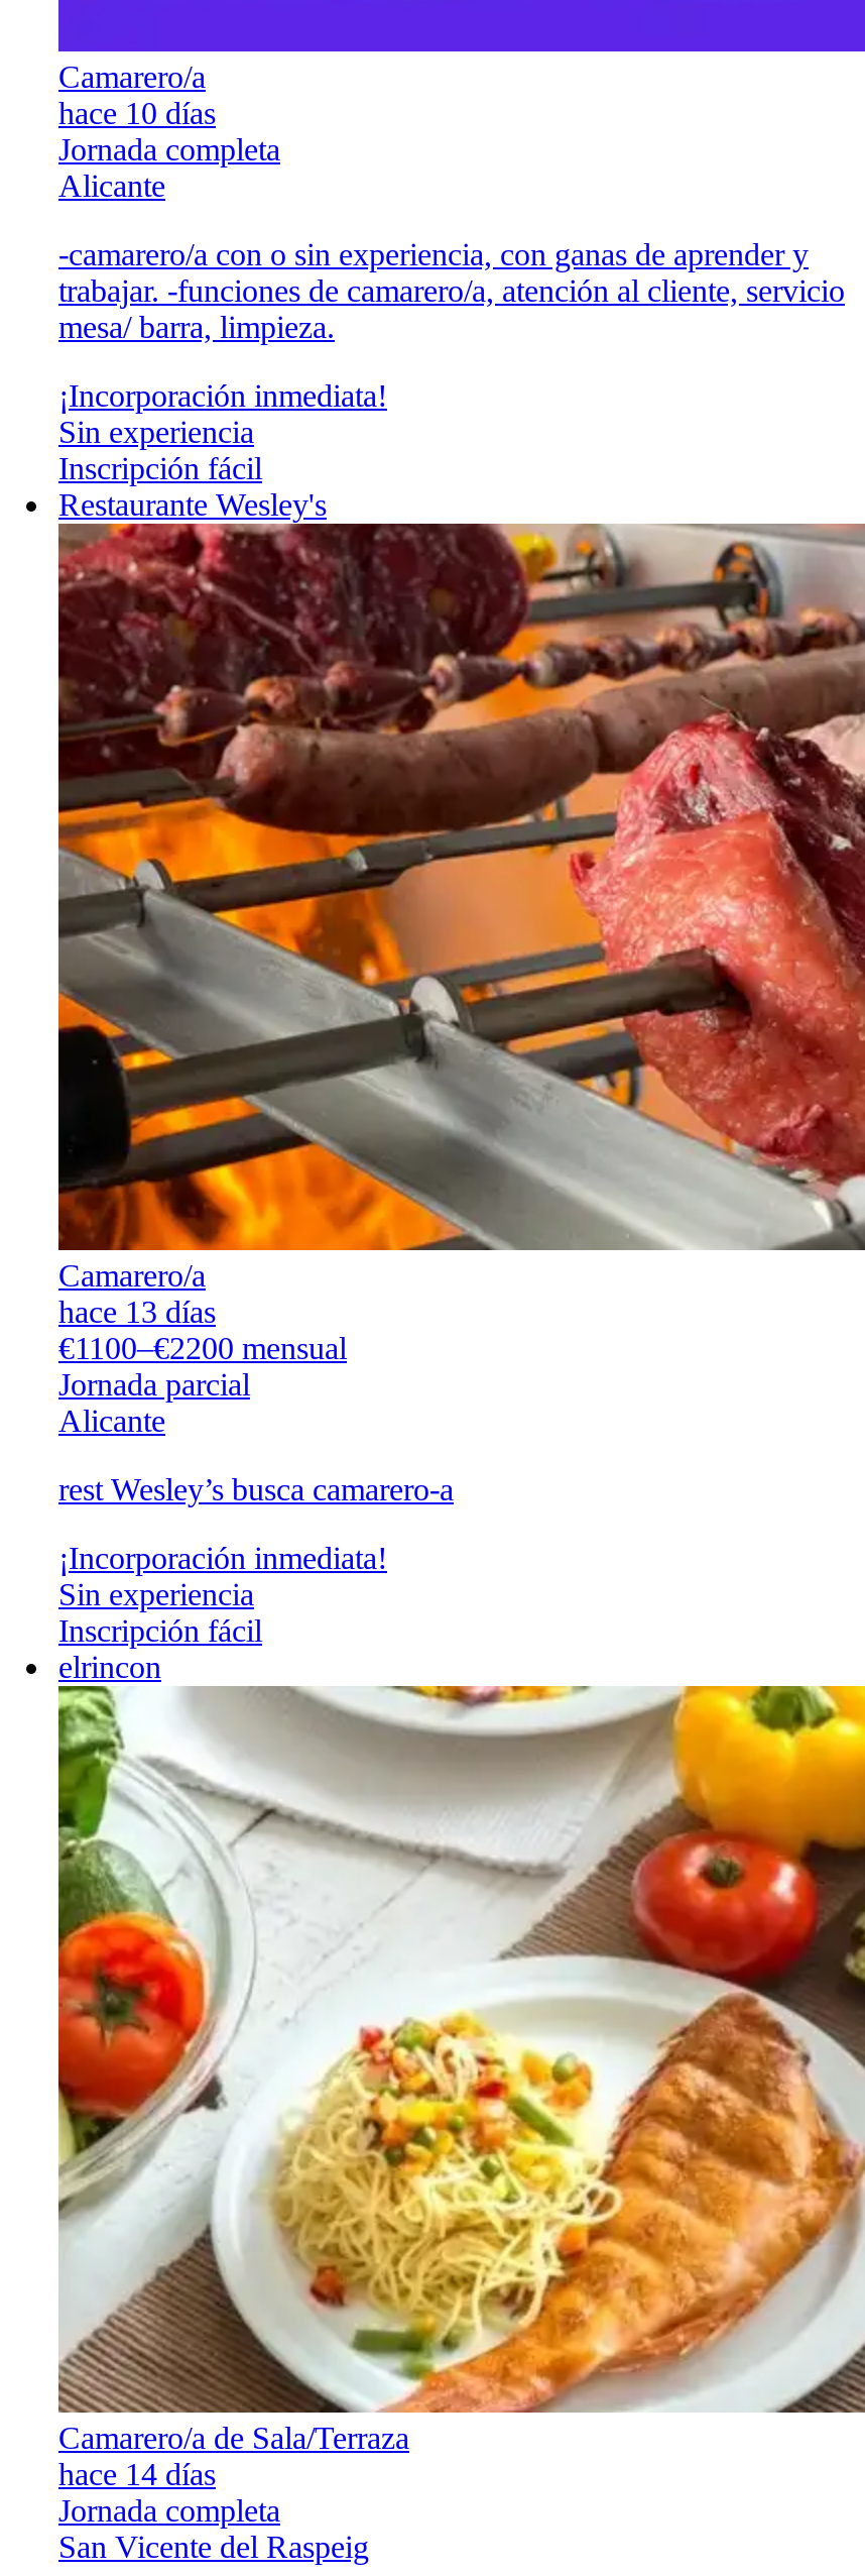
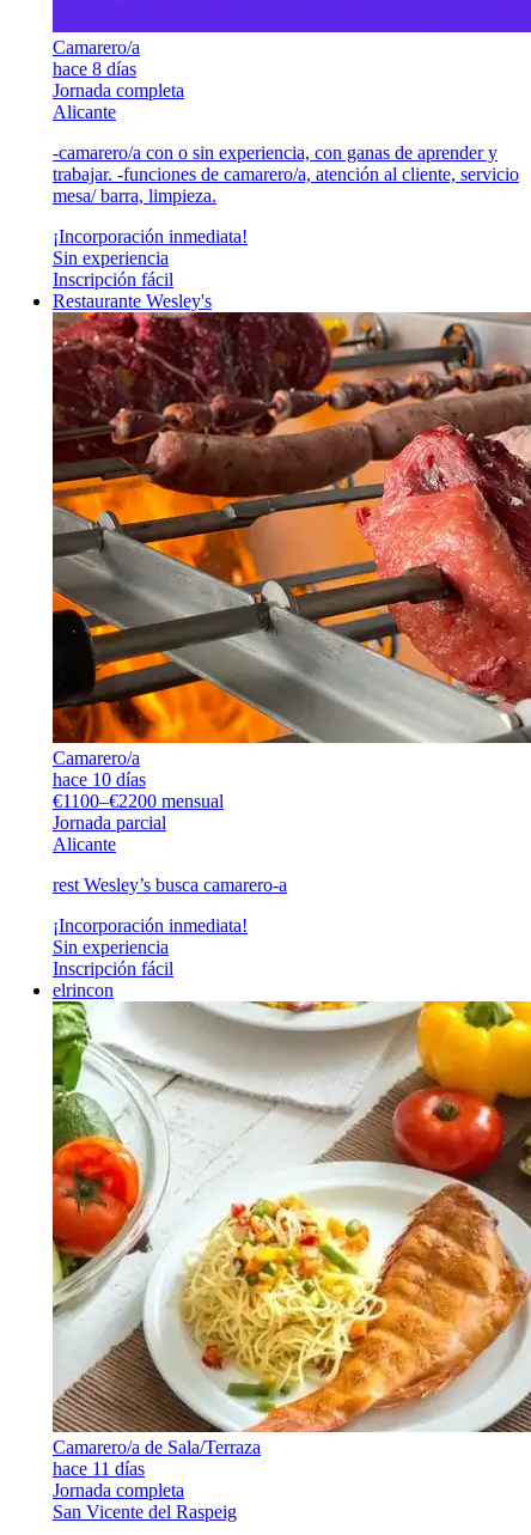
- hace 10 días
+ hace 8 días

- hace 13 días
+ hace 10 días

- hace 14 días
+ hace 11 días
